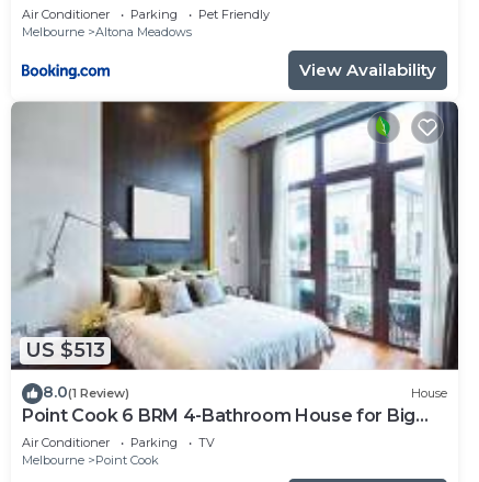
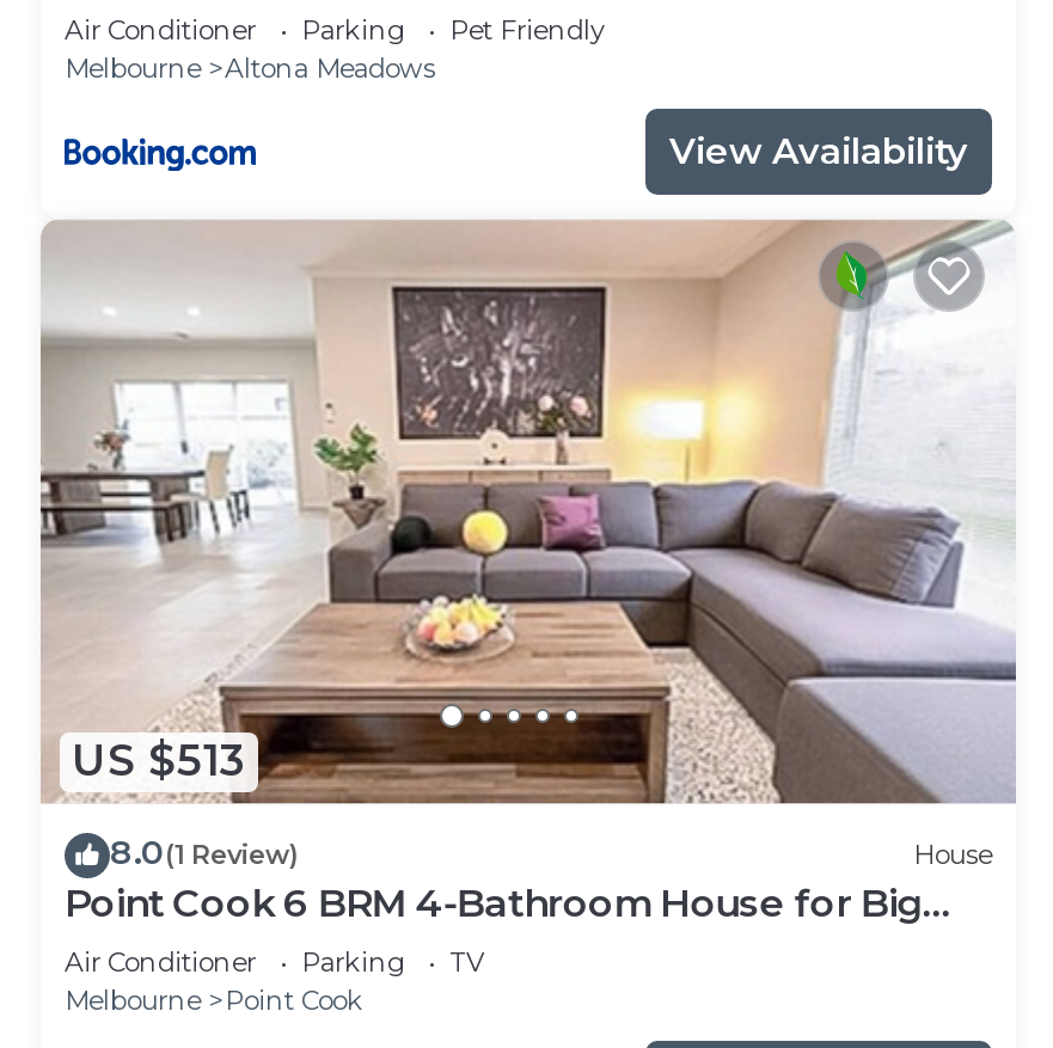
- [image]
+ [image]
